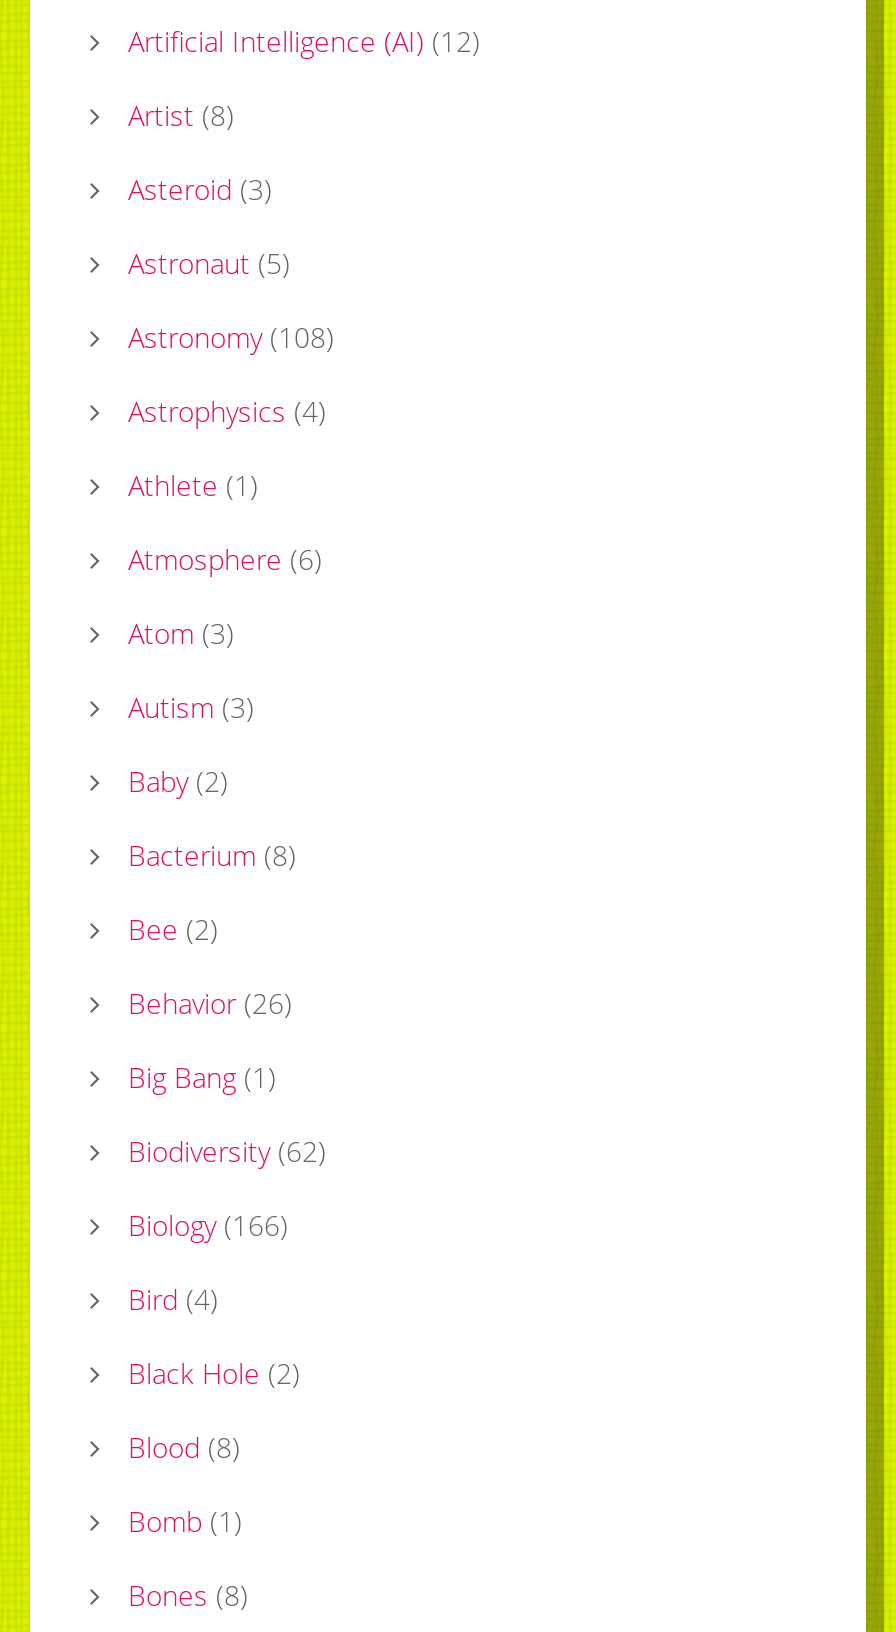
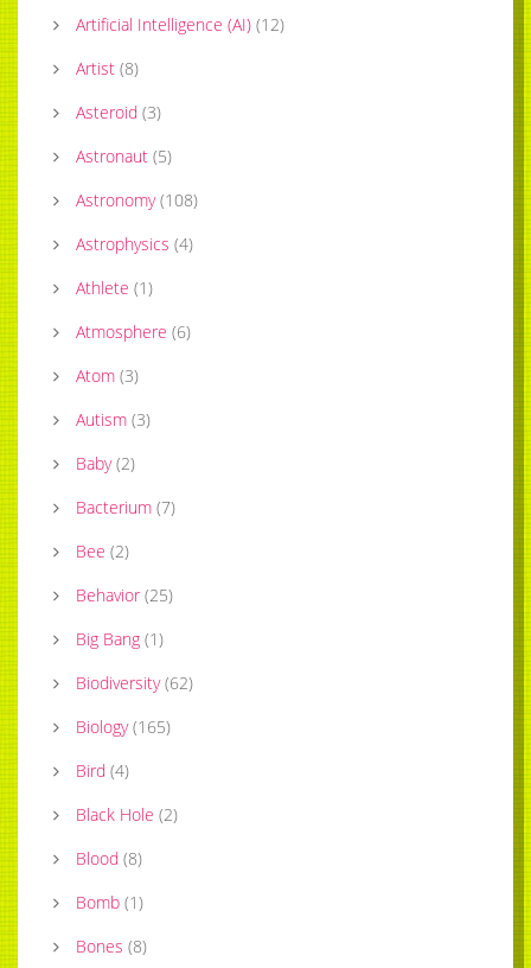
- Bacterium (8)
+ Bacterium (7)

- Behavior (26)
+ Behavior (25)

- Biology (166)
+ Biology (165)
